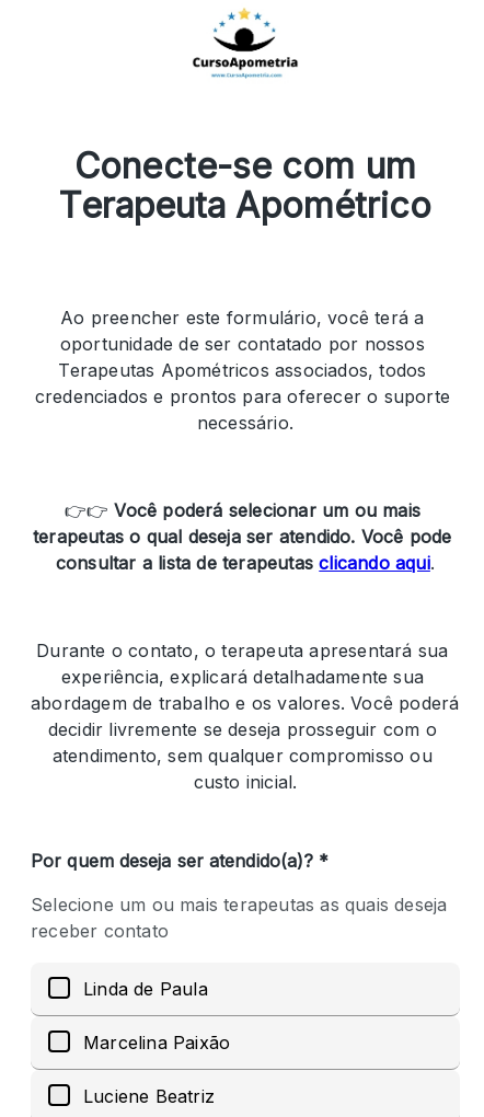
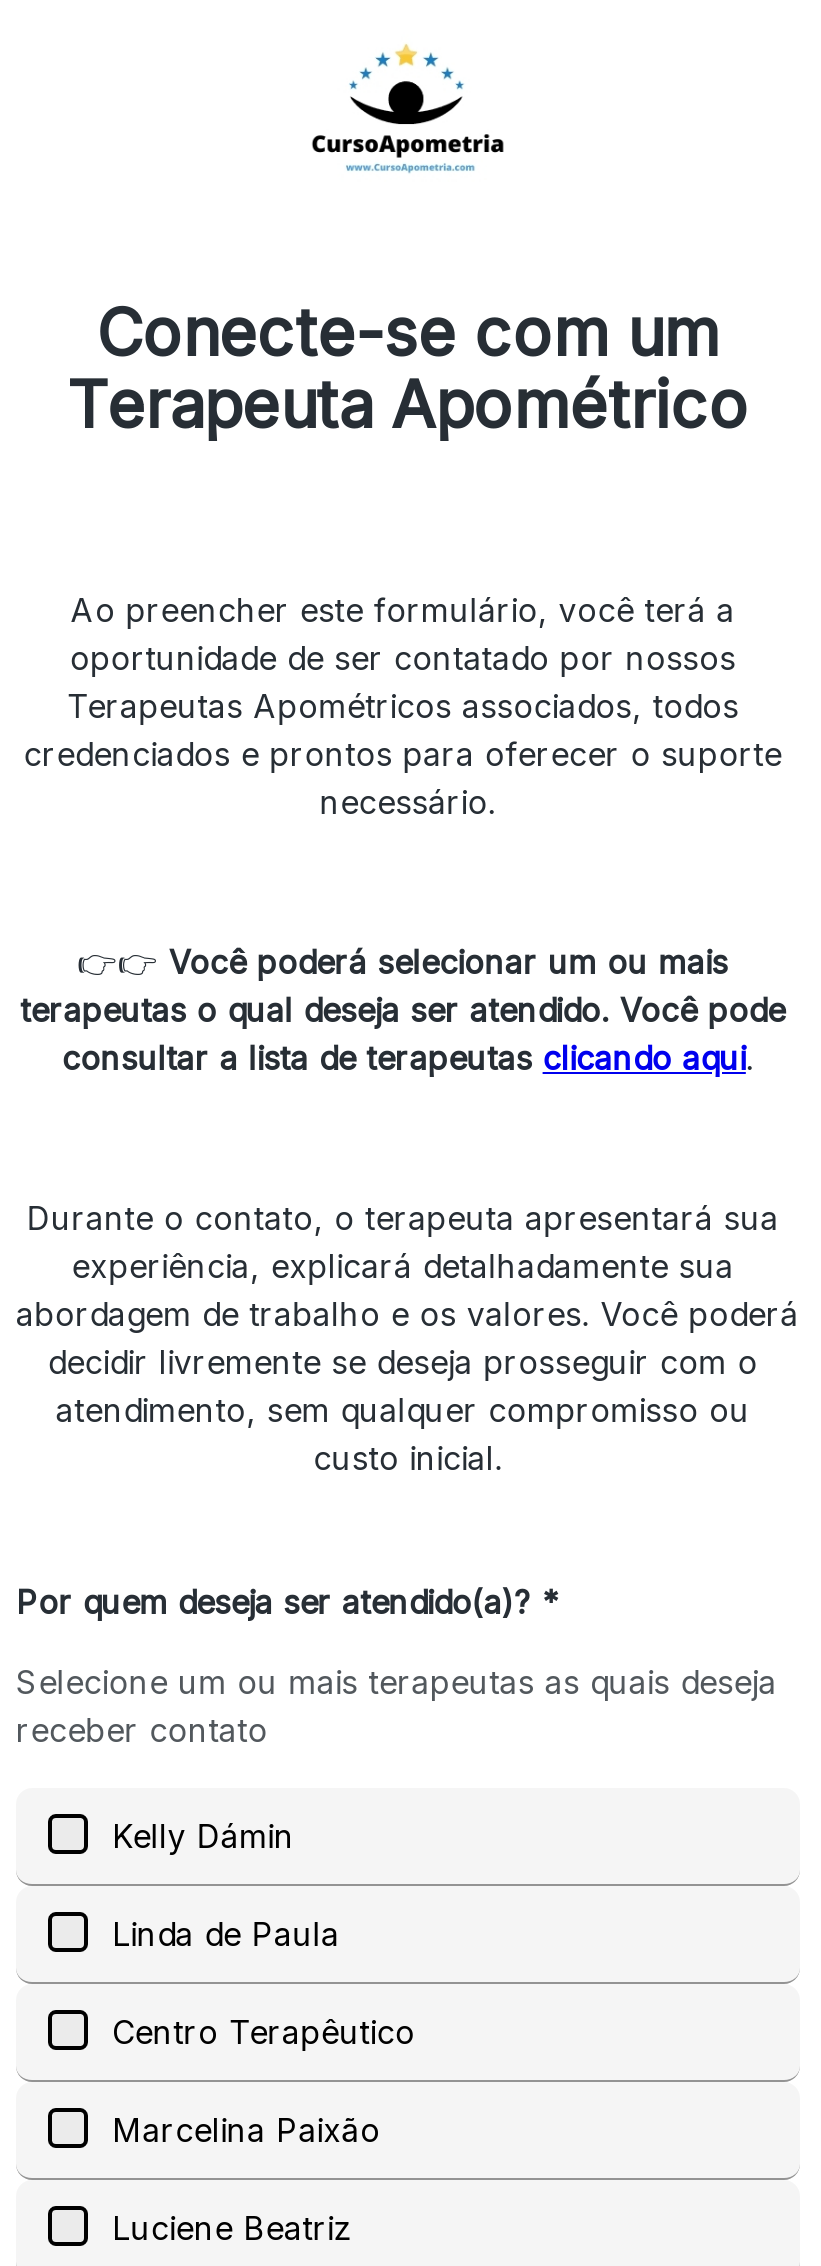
+ Kelly Dámin

+ Centro Terapêutico
